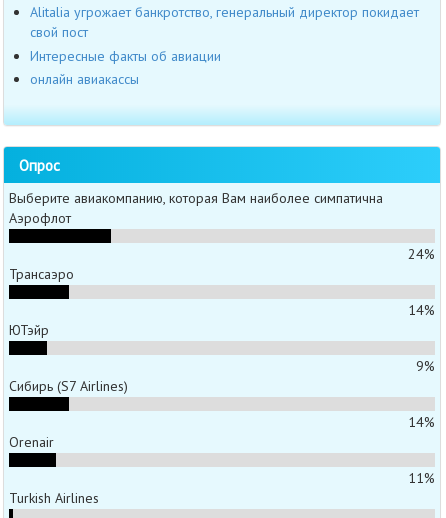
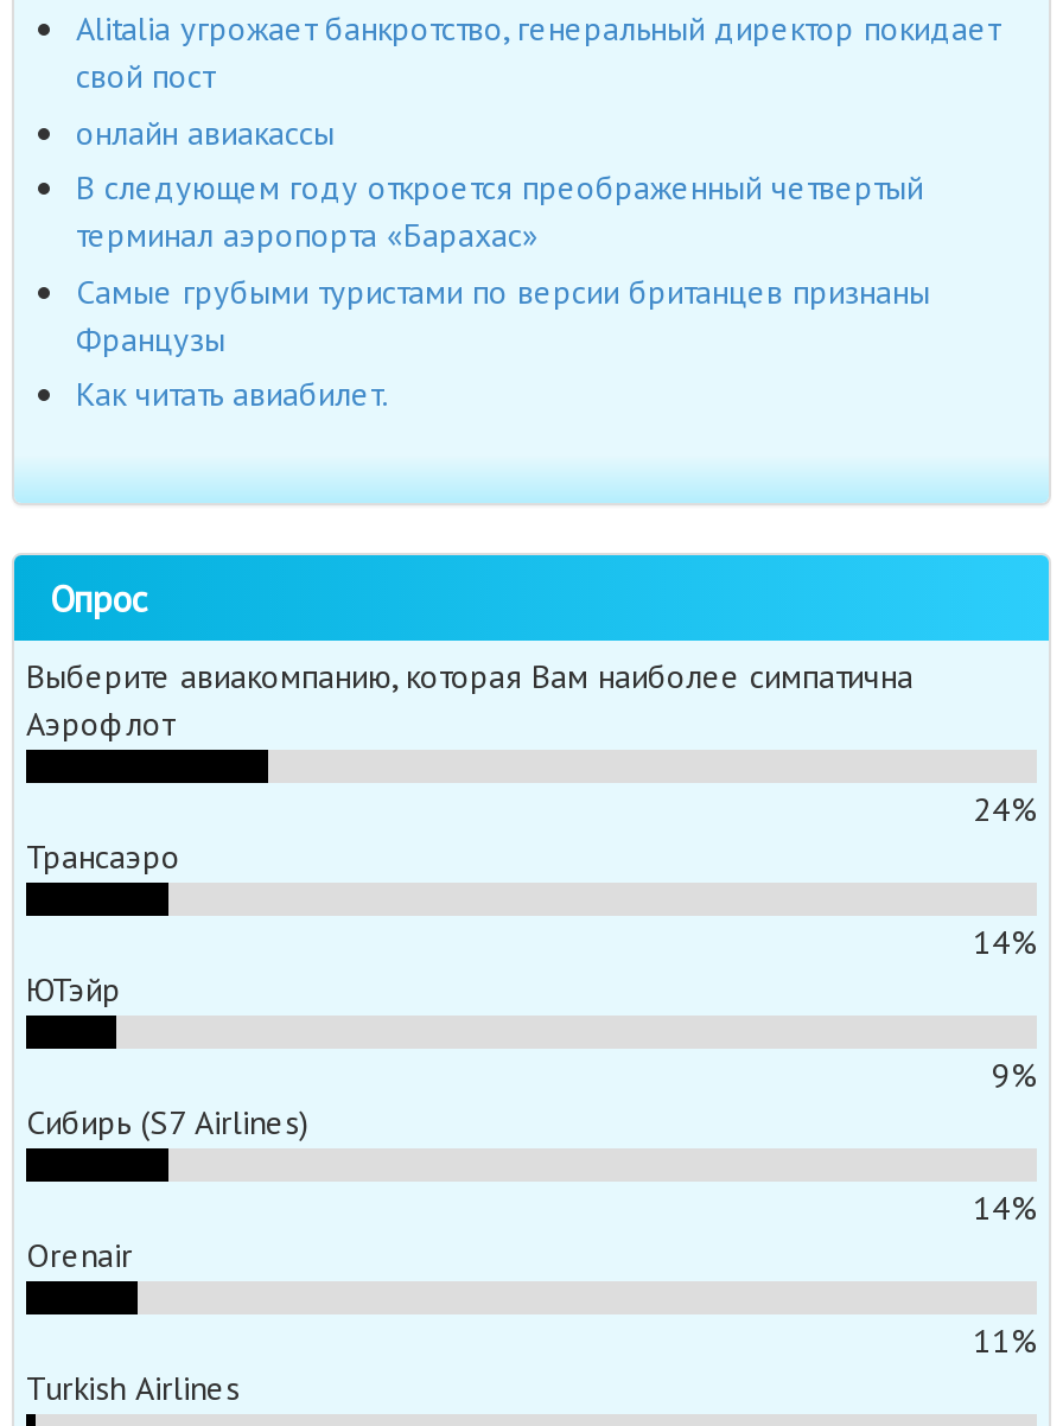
- Интересные факты об авиации

moved up: онлайн авиакассы

+ В следующем году откроется преображенный четвертый
+ терминал аэропорта «Барахас»
+ Самые грубыми туристами по версии британцев признаны
+ Французы
+ Как читать авиабилет.
